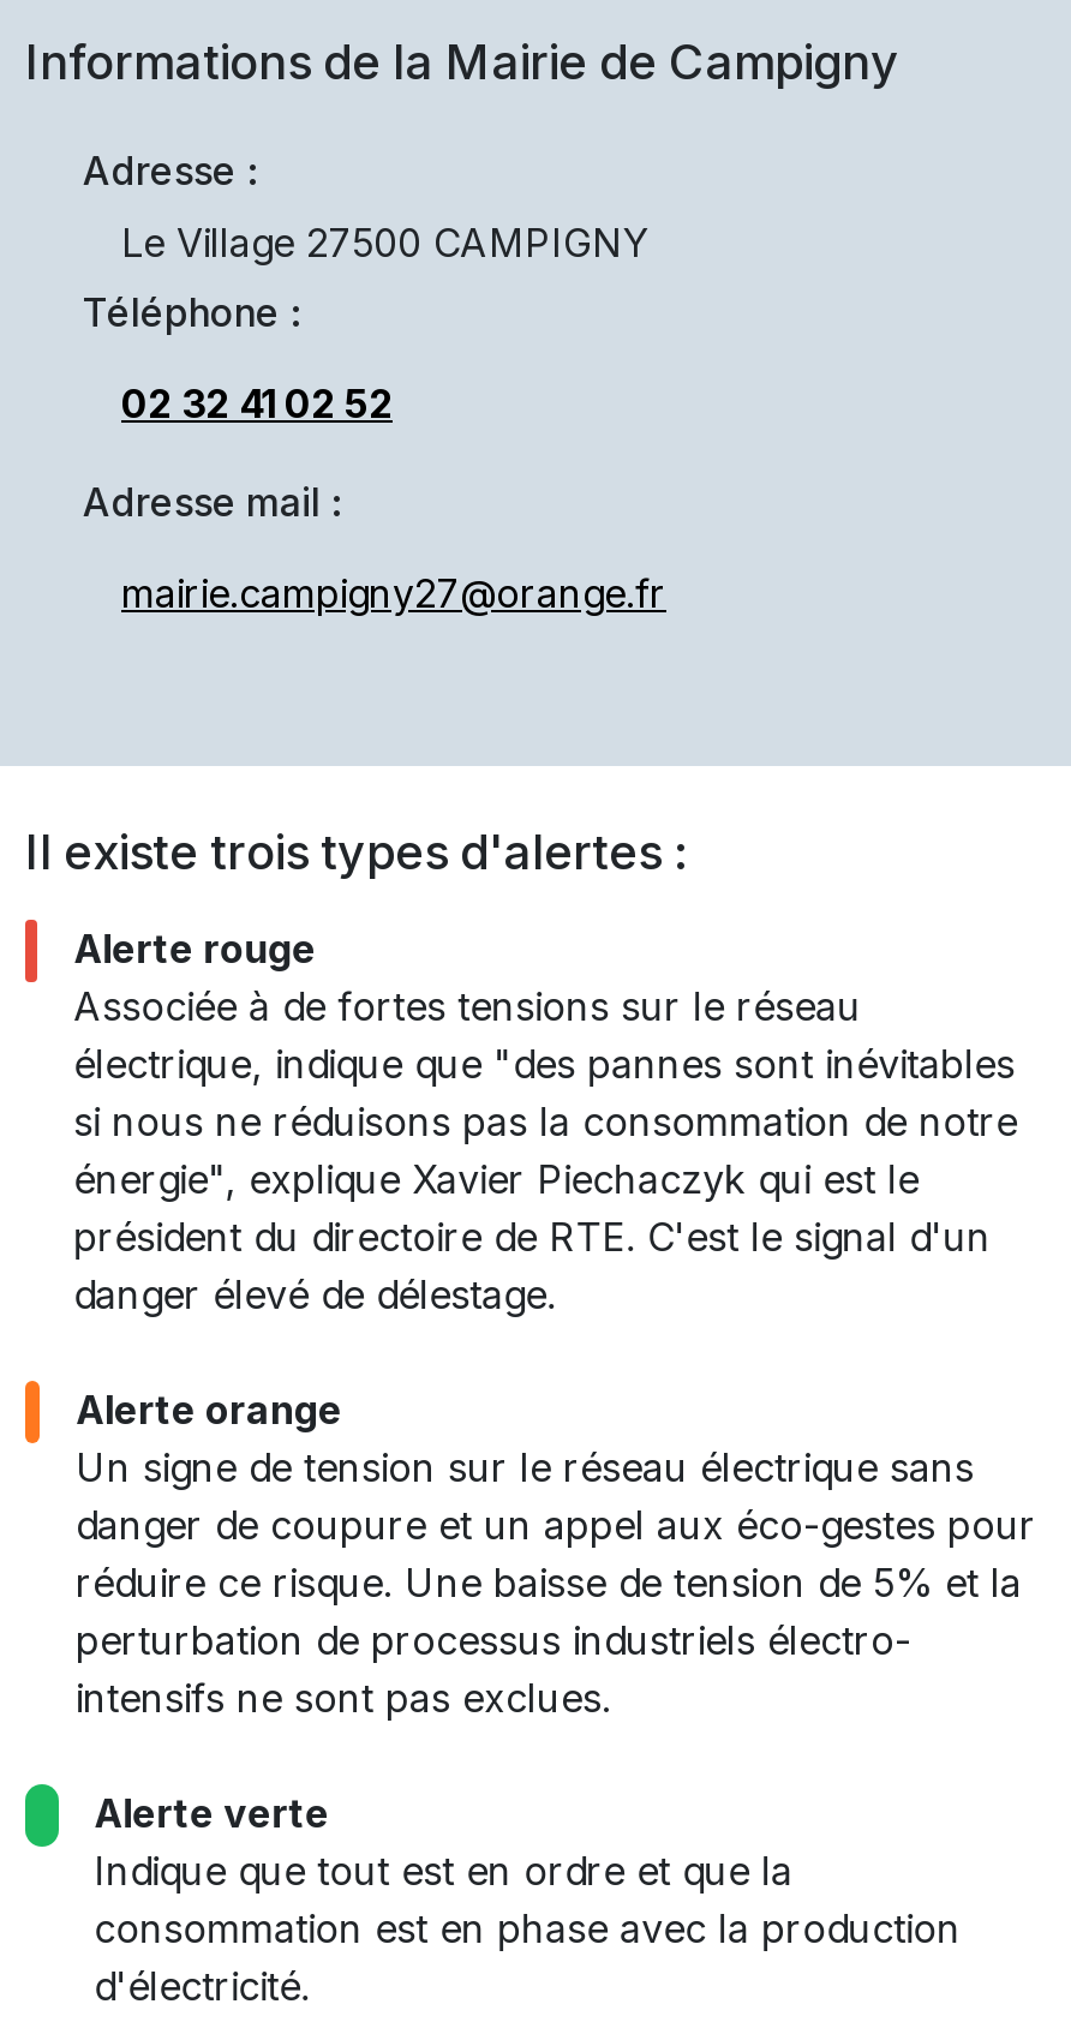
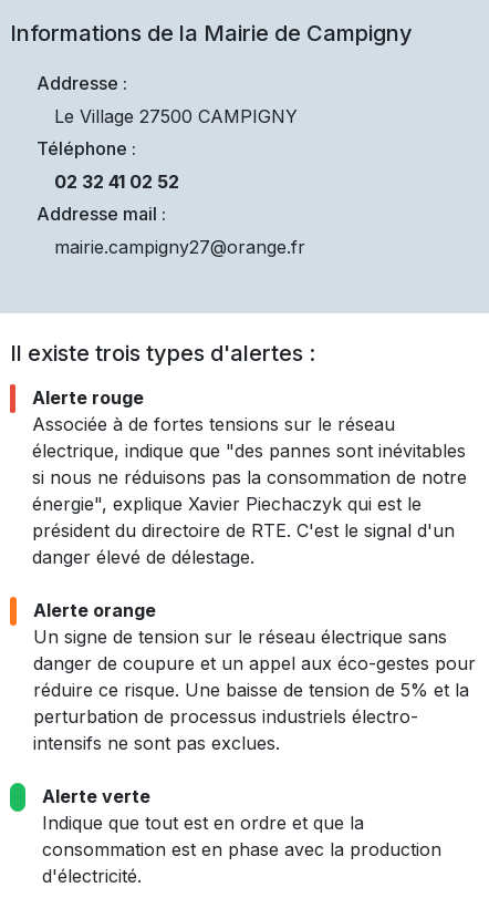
- Adresse :
+ Addresse :

- Adresse mail :
+ Addresse mail :
